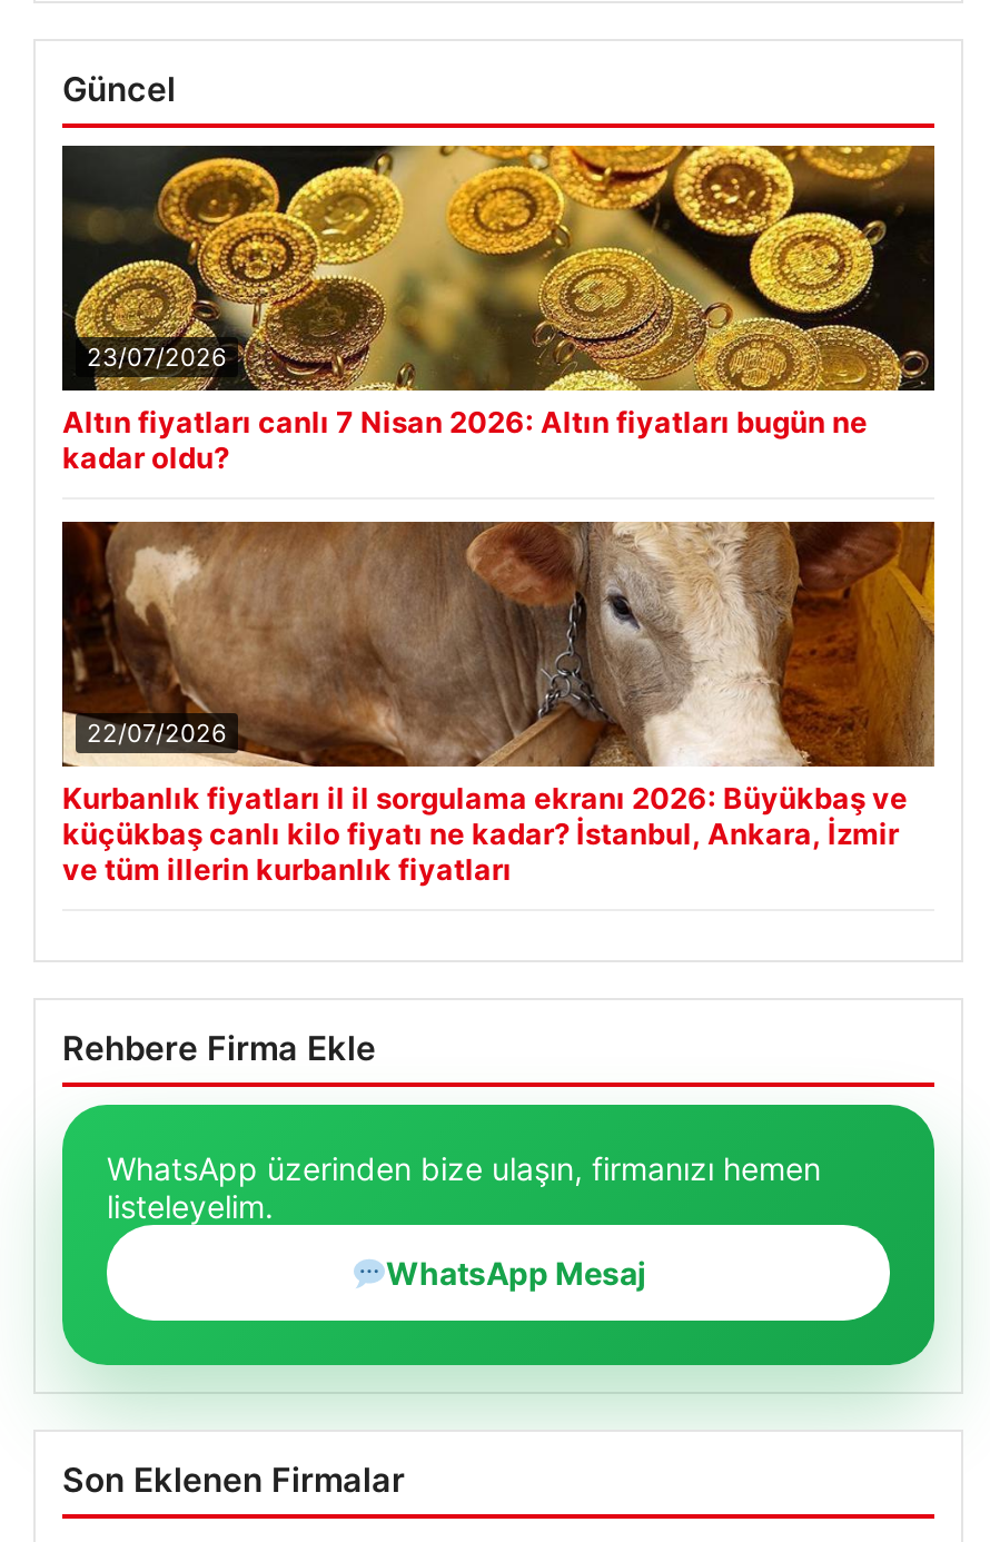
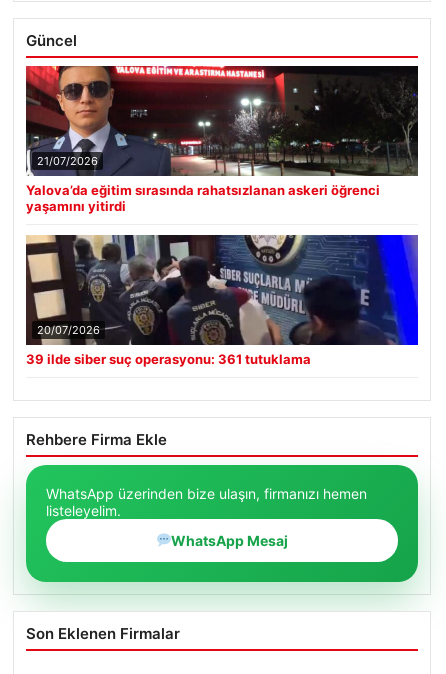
- [image]
- 23/07/2026
+ [image]
+ 21/07/2026

- Altın fiyatları canlı 7 Nisan 2026: Altın fiyatları bugün ne
- kadar oldu?
+ Yalova’da eğitim sırasında rahatsızlanan askeri öğrenci
+ yaşamını yitirdi

- [image]
- 22/07/2026
+ [image]
+ 20/07/2026

- Kurbanlık fiyatları il il sorgulama ekranı 2026: Büyükbaş ve
- küçükbaş canlı kilo fiyatı ne kadar? İstanbul, Ankara, İzmir
- ve tüm illerin kurbanlık fiyatları
+ 39 ilde siber suç operasyonu: 361 tutuklama
